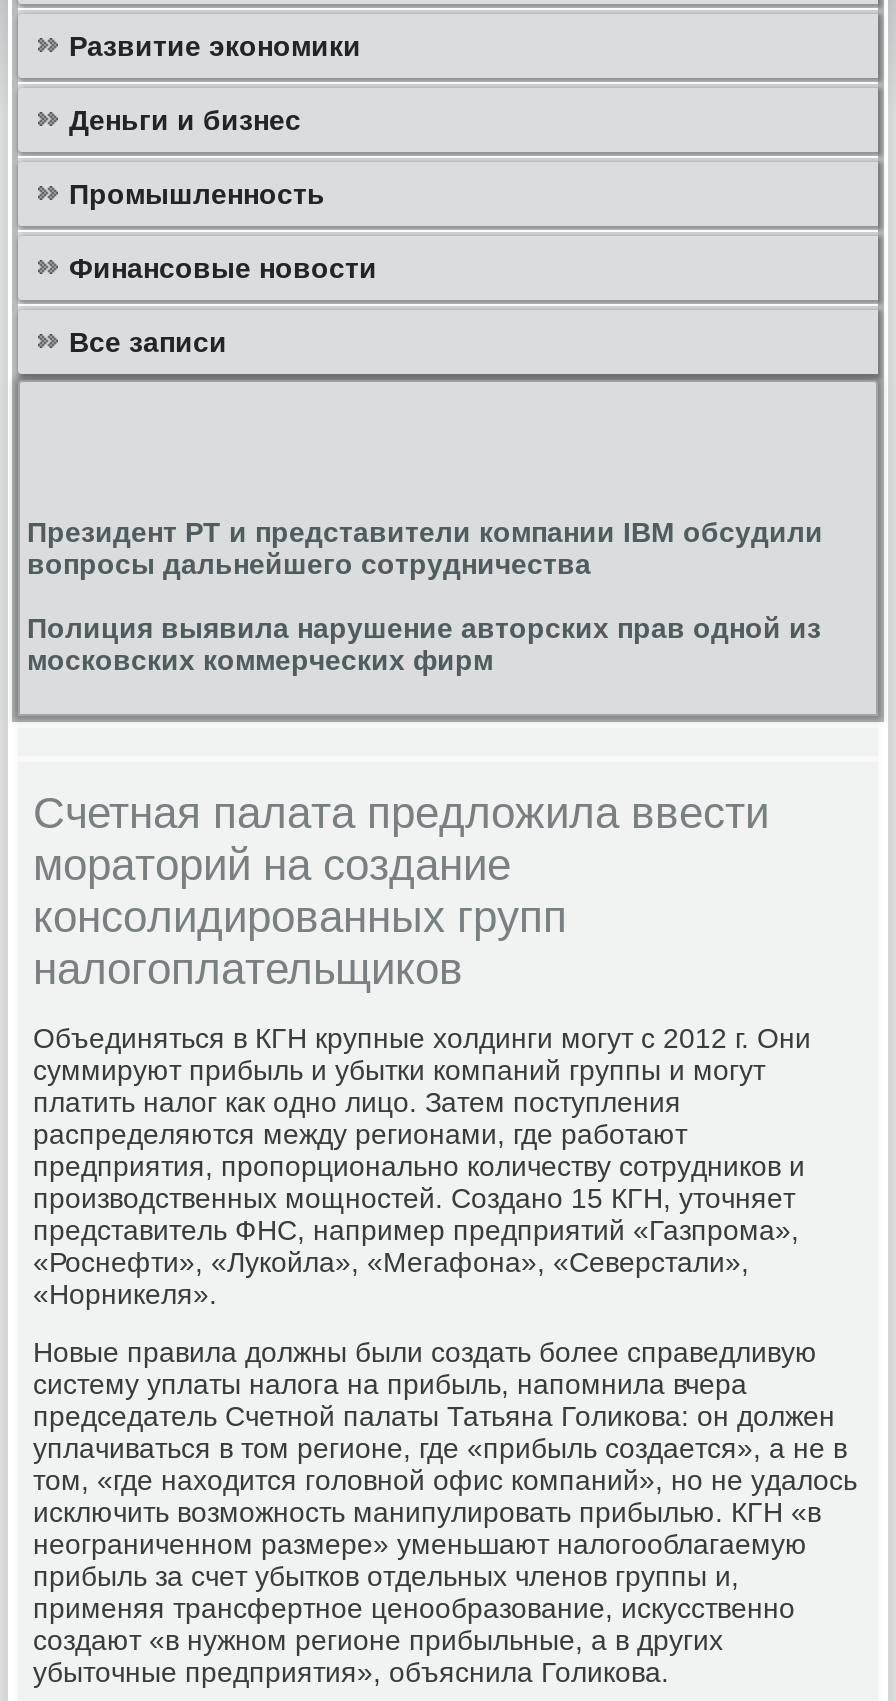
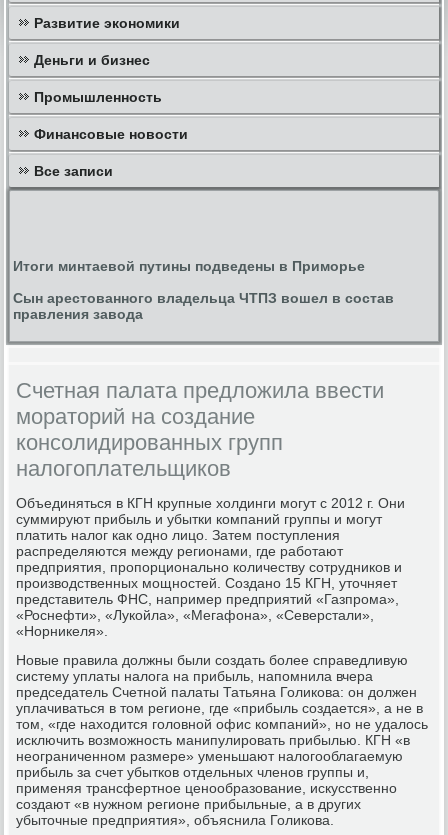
- Президент РТ и представители компании IBM обсудили
- вопросы дальнейшего сотрудничества
+ Итоги минтаевой путины подведены в Приморье

- Полиция выявила нарушение авторских прав одной из
- московских коммерческих фирм
+ Сын арестованного владельца ЧТПЗ вошел в состав
+ правления завода
